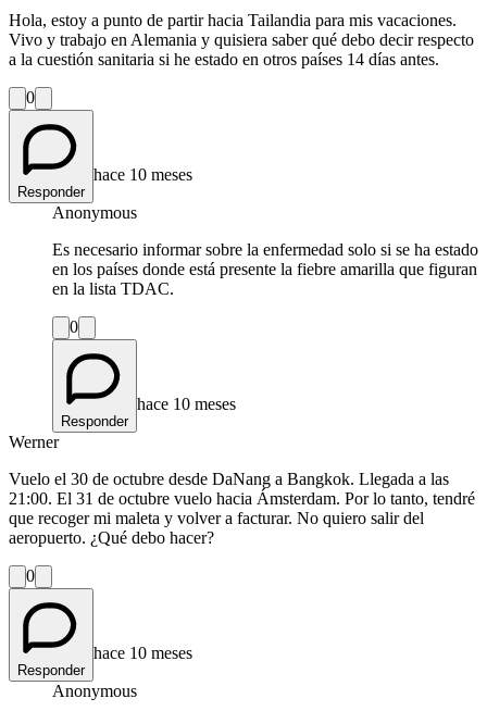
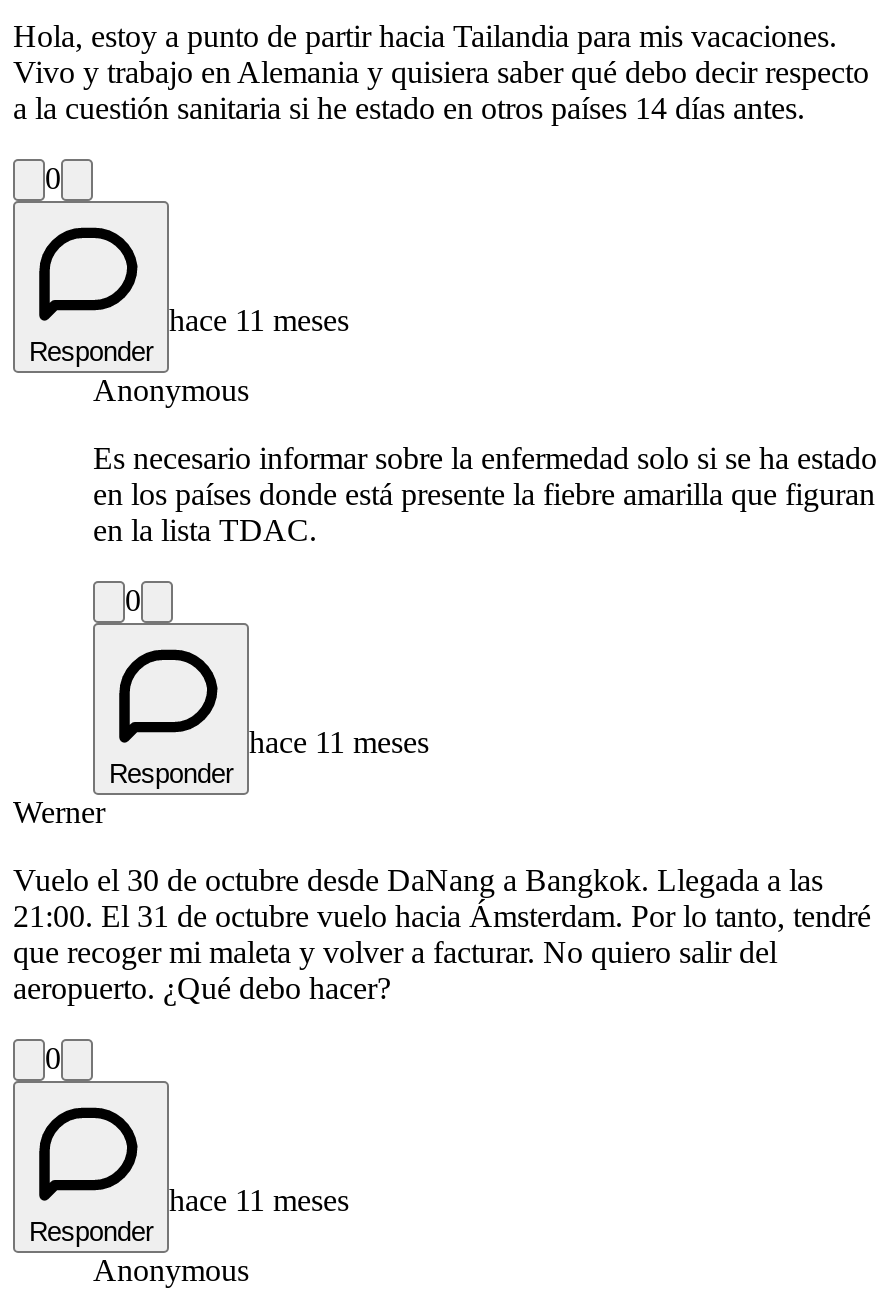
- hace 10 meses
+ hace 11 meses

- hace 10 meses
+ hace 11 meses

- hace 10 meses
+ hace 11 meses
